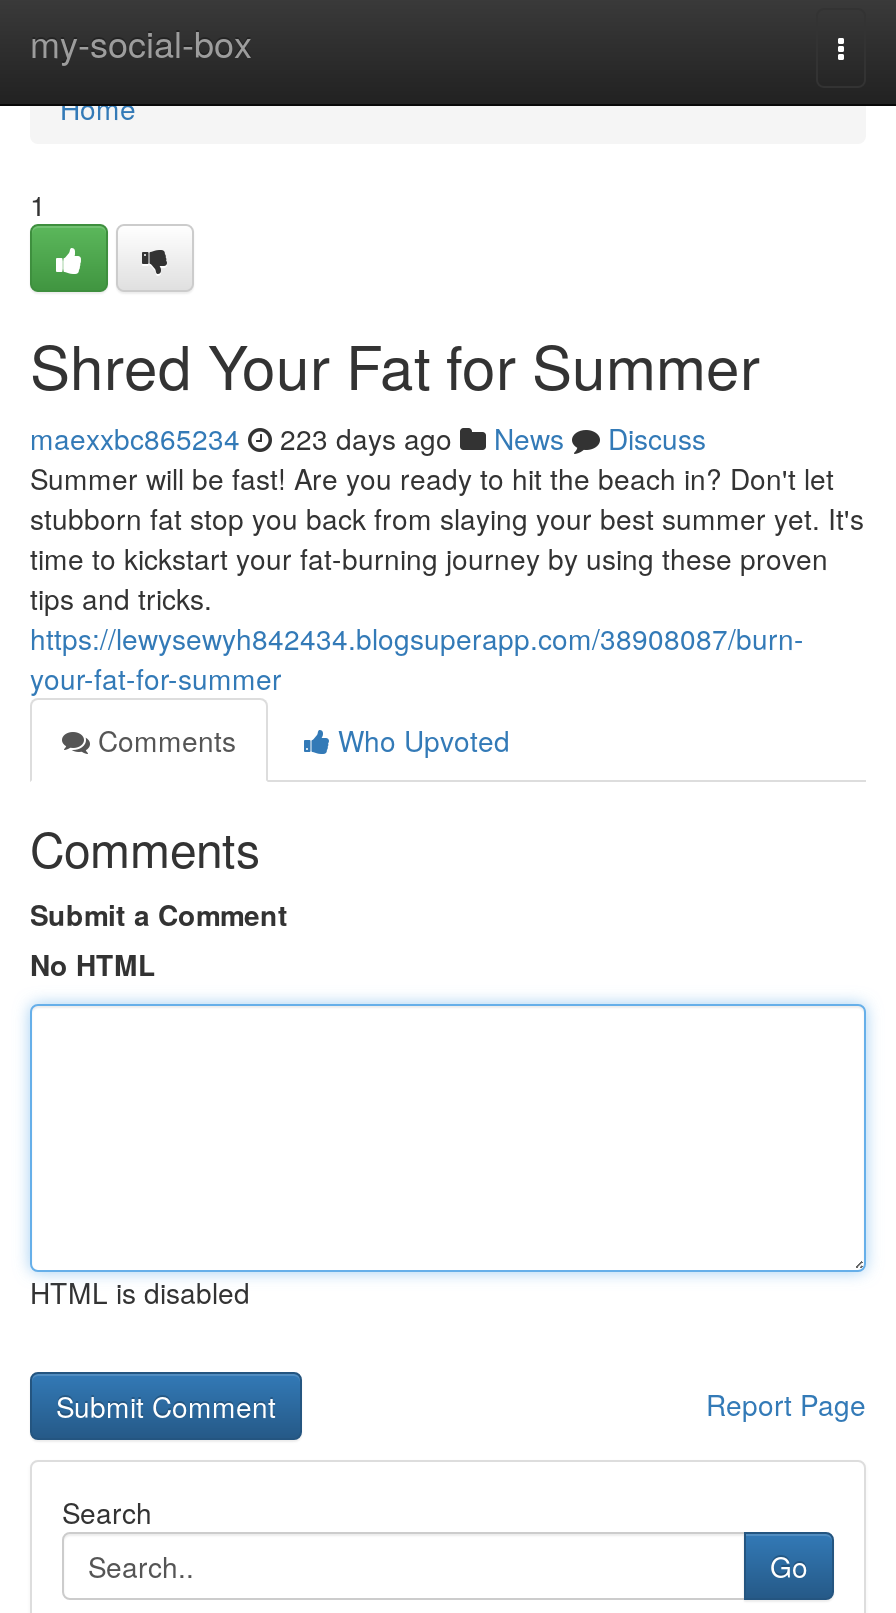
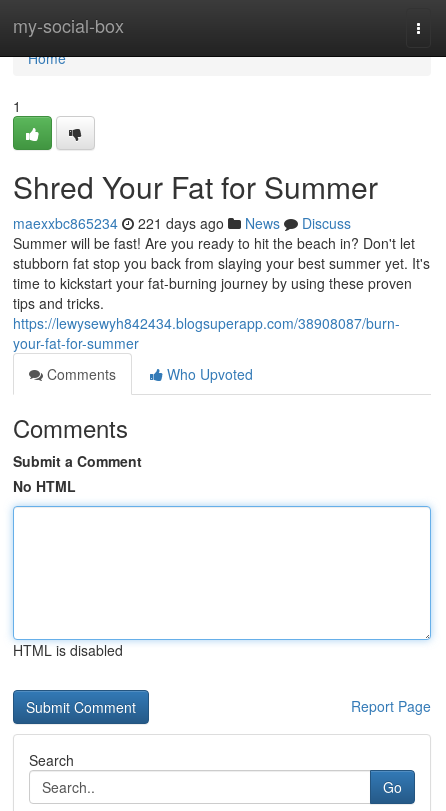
- maexxbc865234 223 days ago News Discuss
+ maexxbc865234 221 days ago News Discuss
